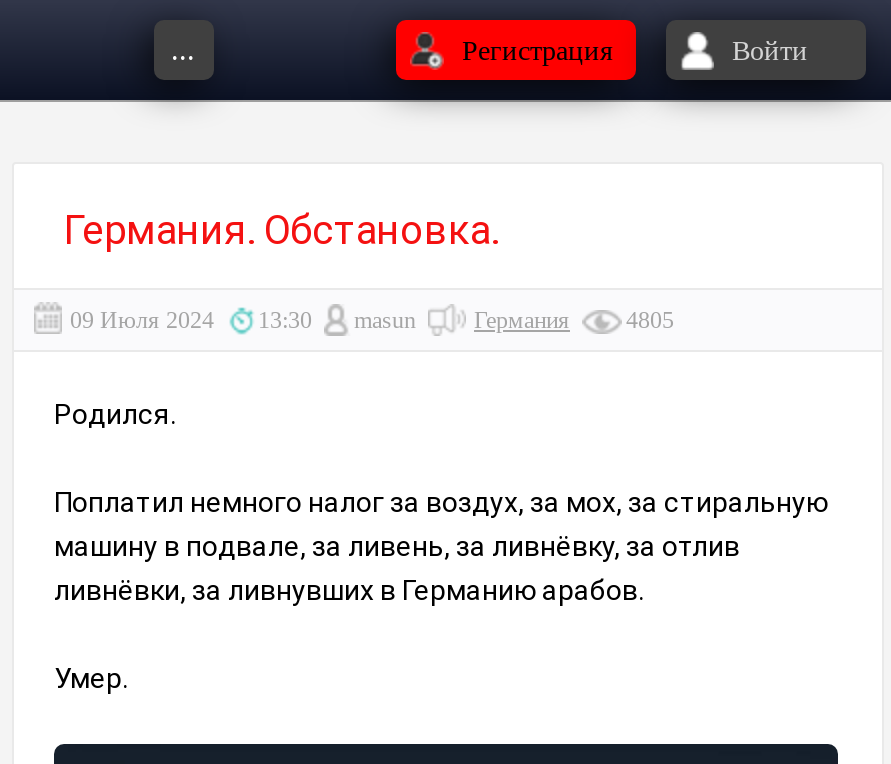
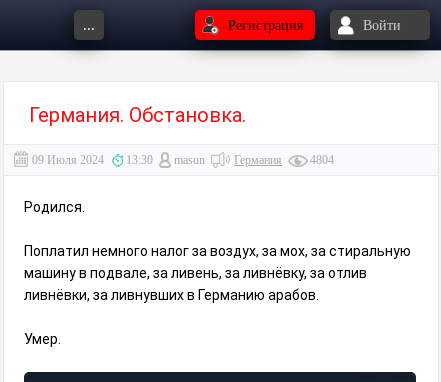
- Германия 4805
+ Германия 4804
